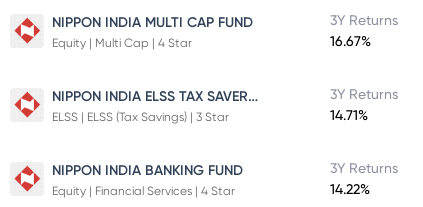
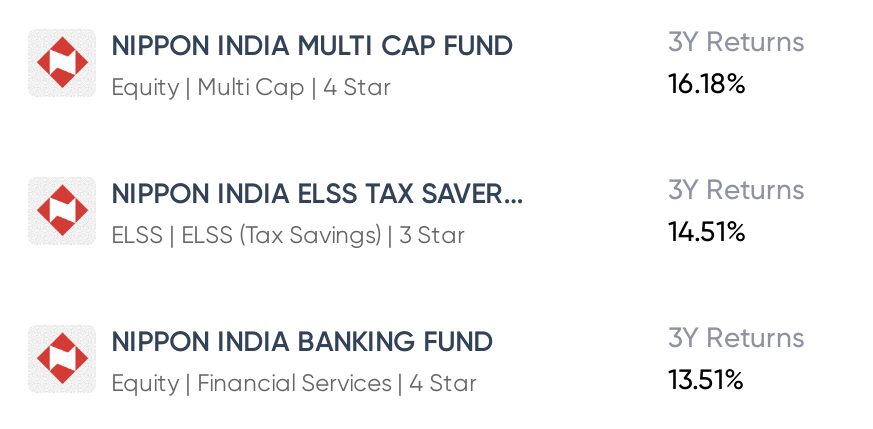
- 16.67%
+ 16.18%

- 14.71%
+ 14.51%

- 14.22%
+ 13.51%
